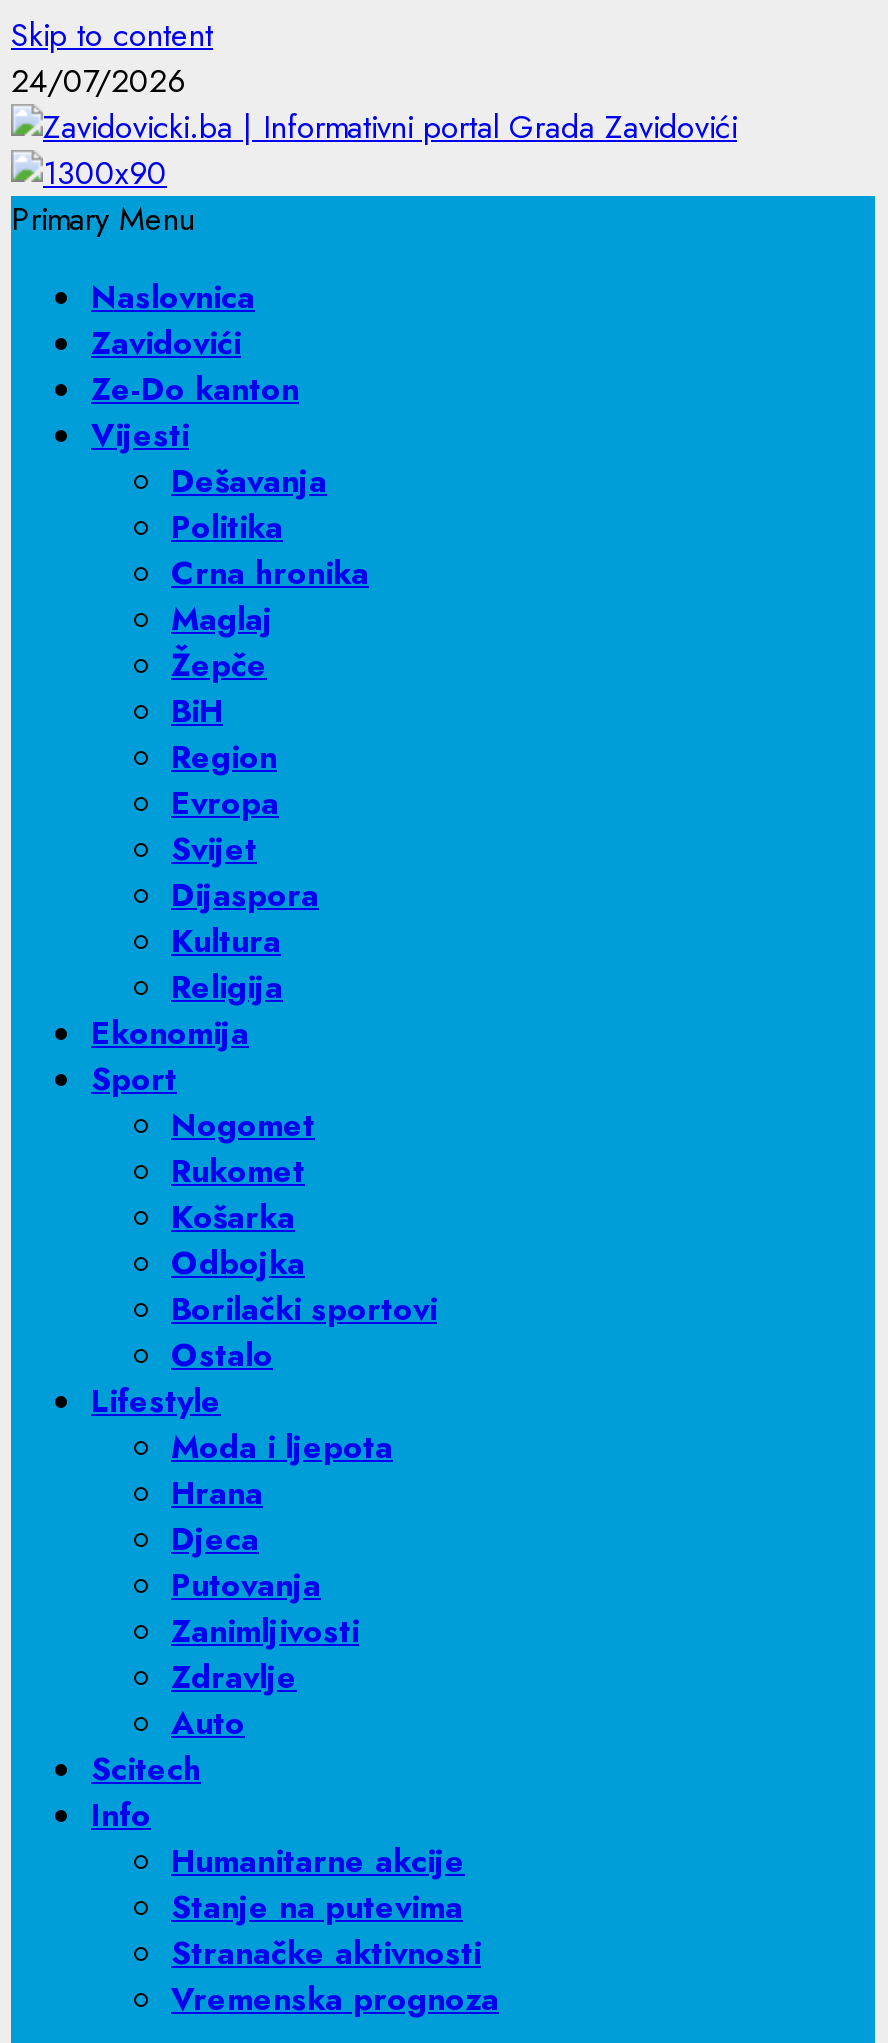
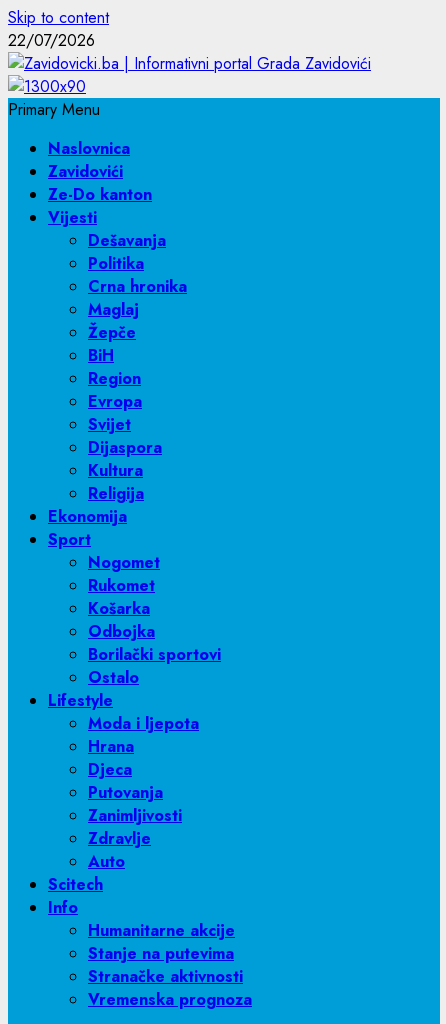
- 24/07/2026
+ 22/07/2026
